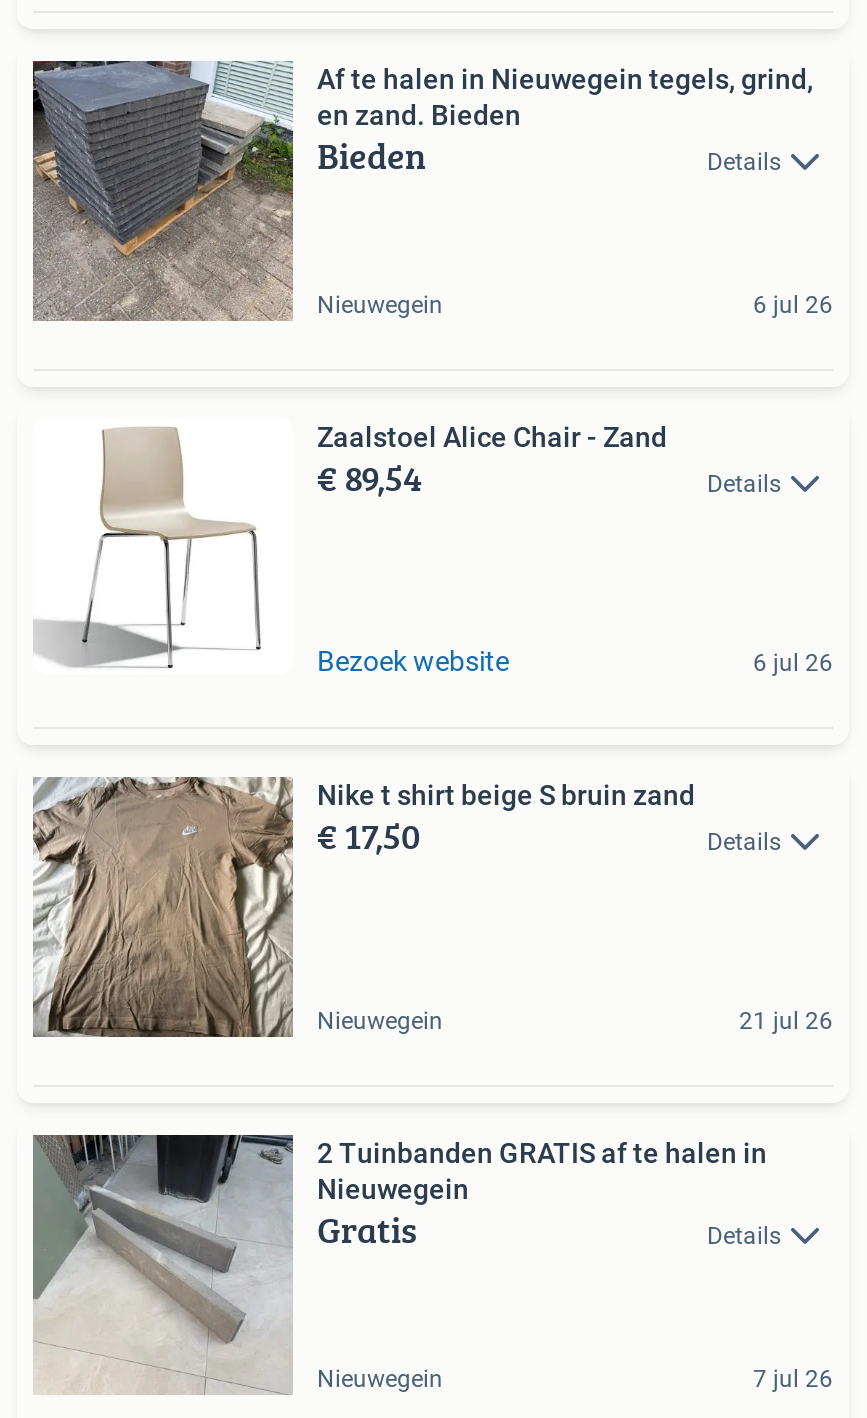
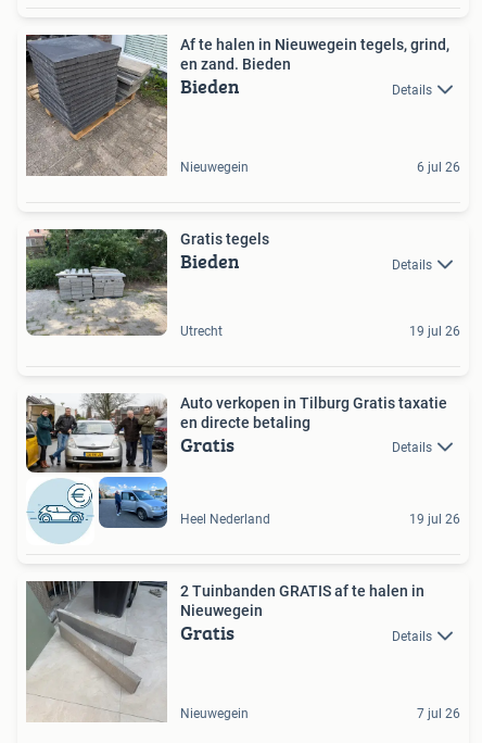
- [image]
- Zaalstoel Alice Chair - Zand
- € 89,54
+ [image]
+ Gratis tegels
+ Bieden

- Bezoek website
- 6 jul 26
+ Utrecht
+ 19 jul 26

- [image]
- Nike t shirt beige S bruin zand
- € 17,50
+ [image]
+ Auto verkopen in Tilburg Gratis taxatie
+ en directe betaling
+ Gratis

- Nieuwegein
- 21 jul 26
+ Heel Nederland
+ 19 jul 26
